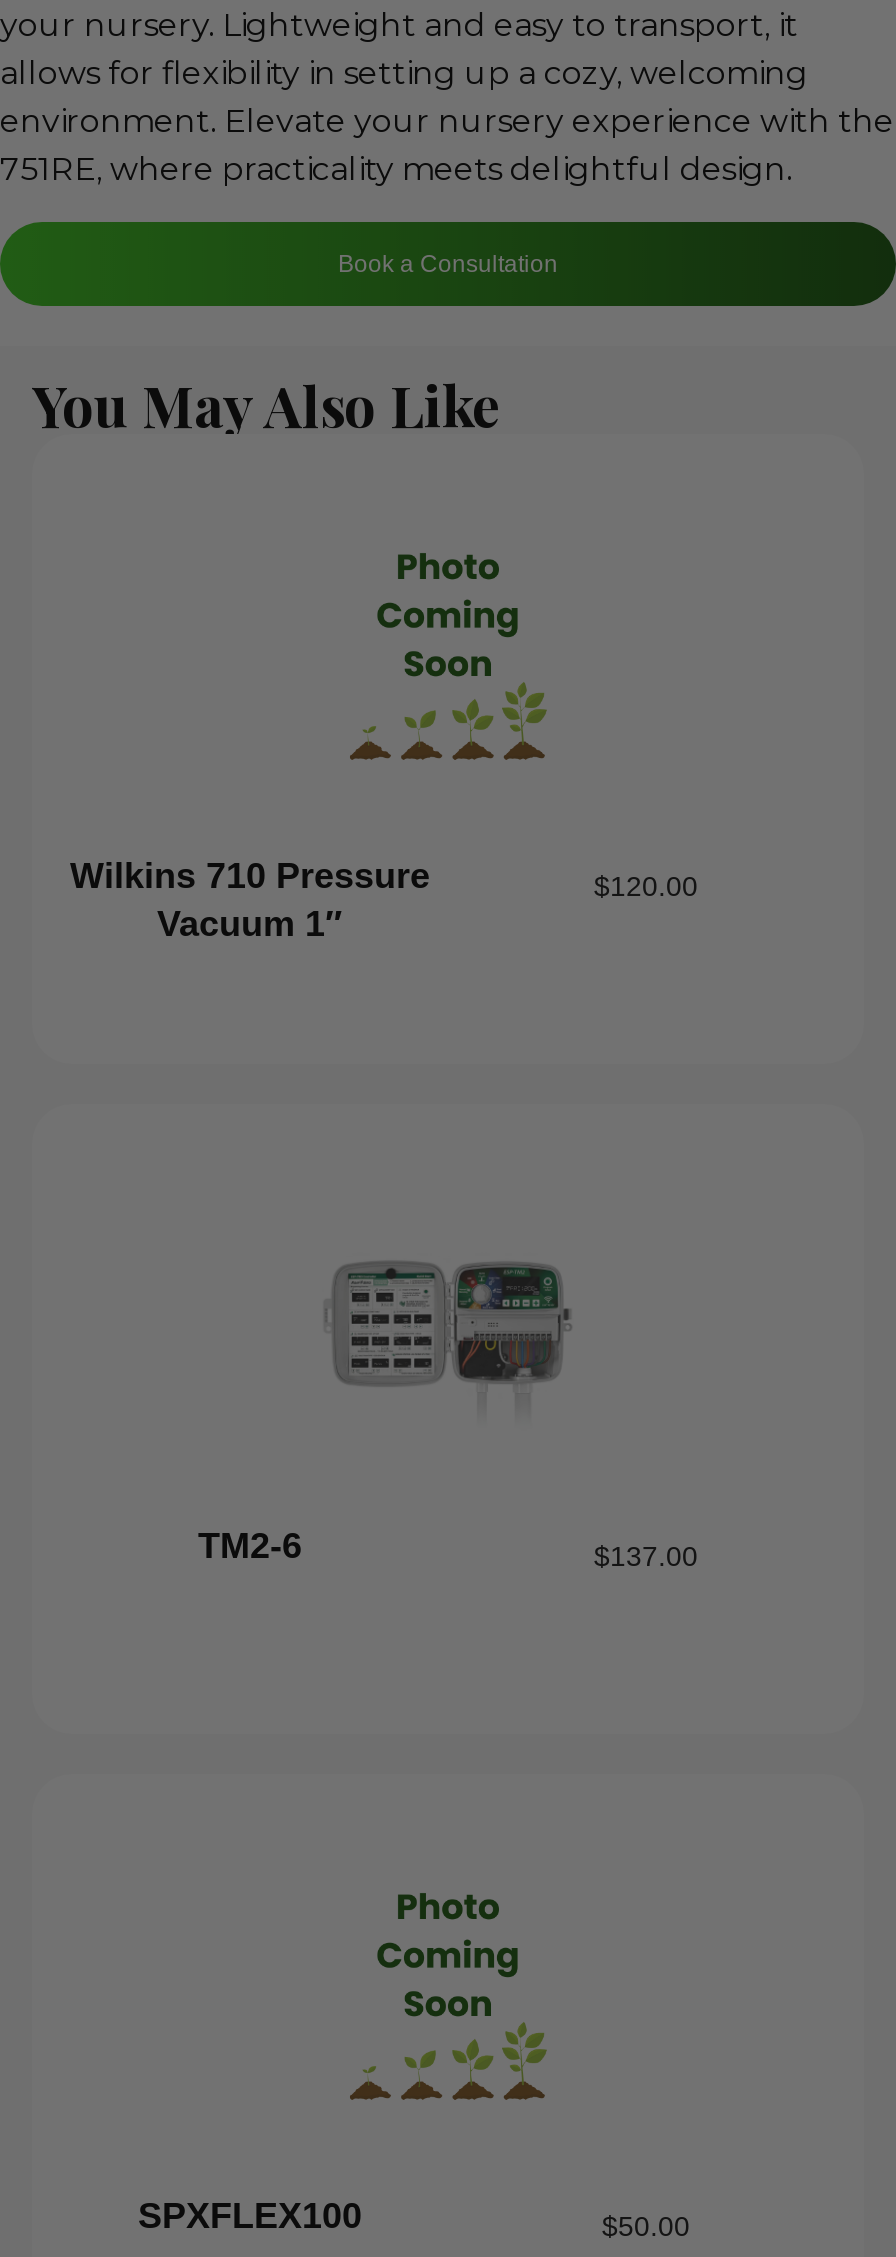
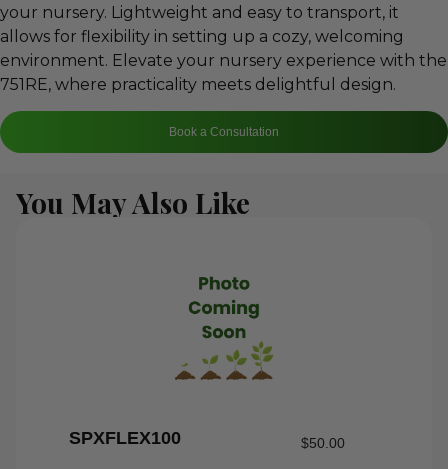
- Wilkins 710 Pressure
- Vacuum 1″

- $120.00

- [image]

- TM2-6
- $137.00
